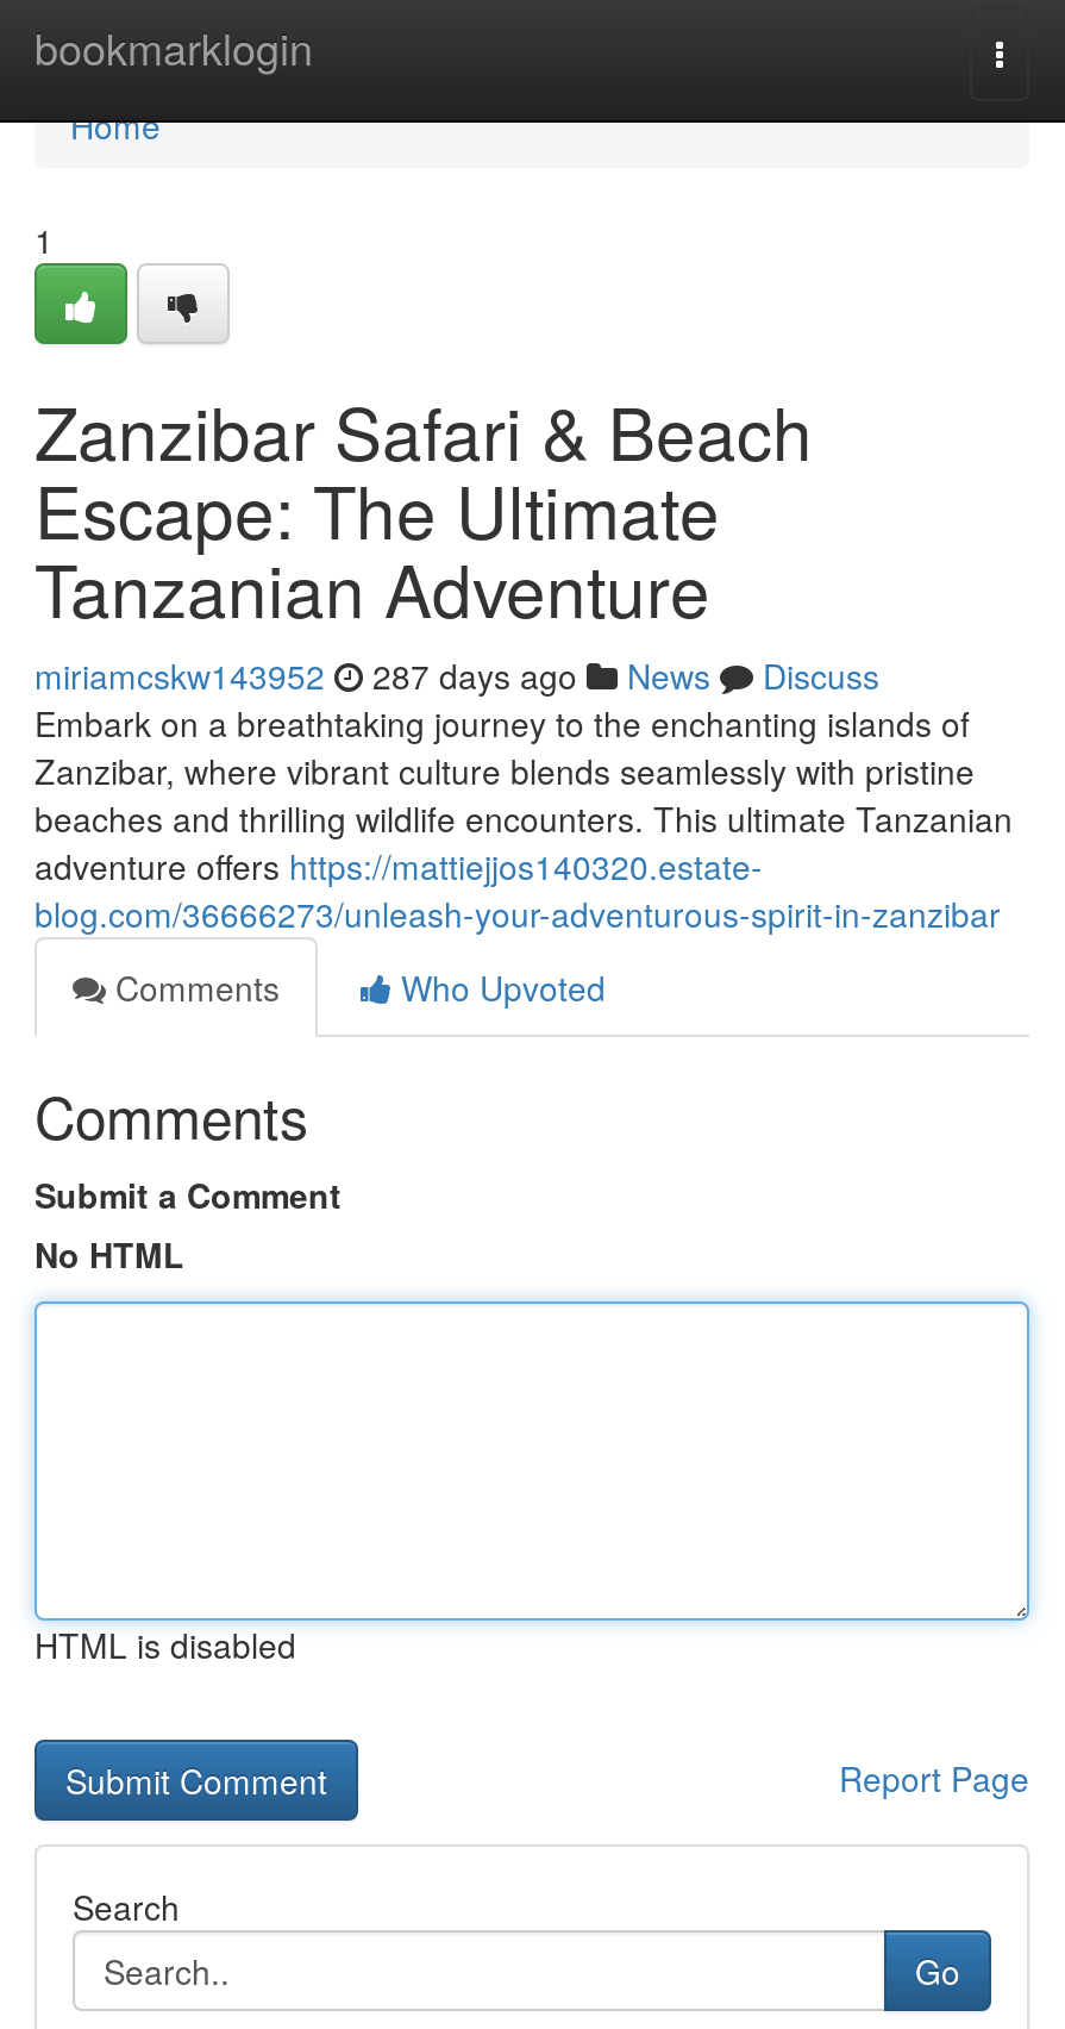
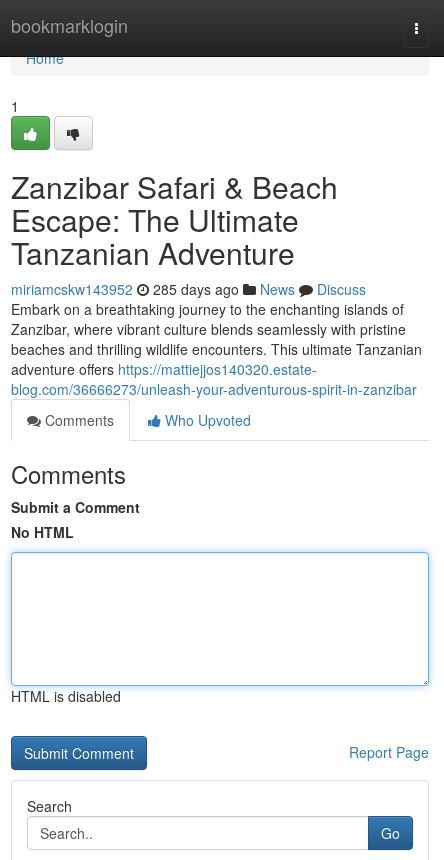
- miriamcskw143952 287 days ago News Discuss
+ miriamcskw143952 285 days ago News Discuss
